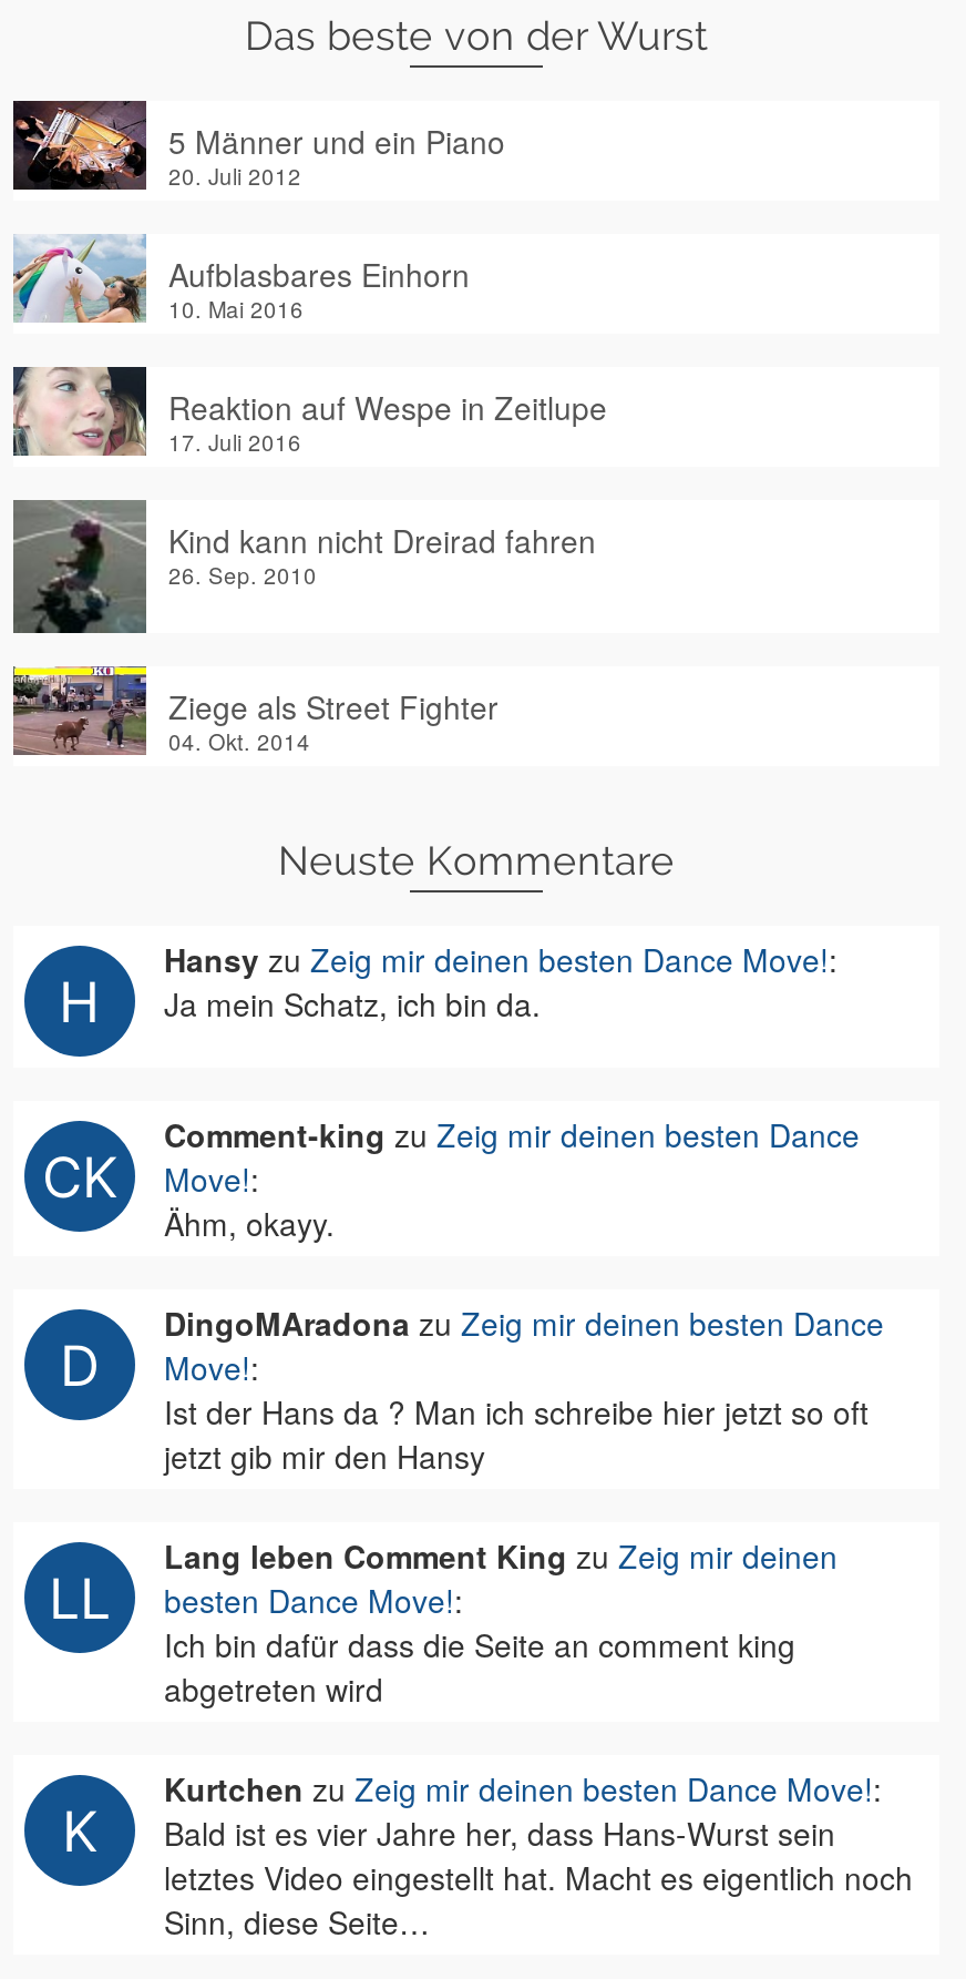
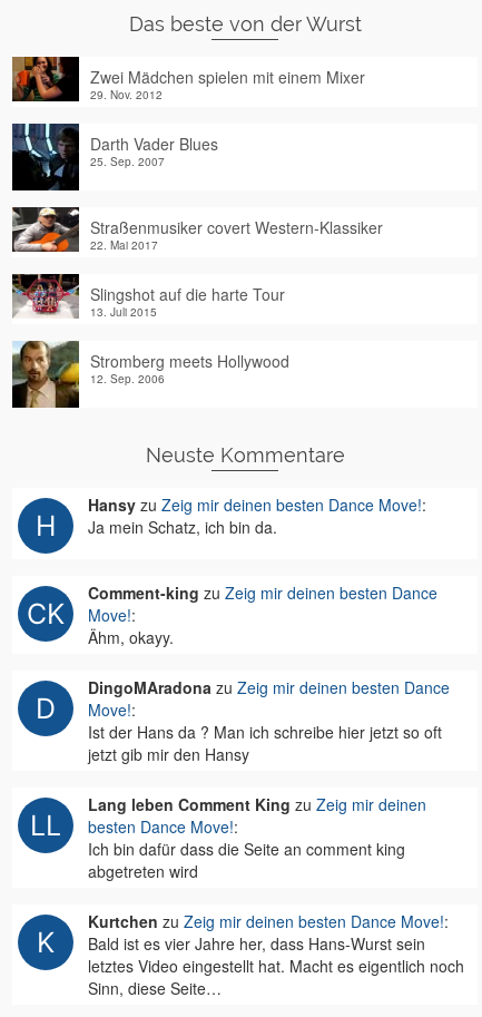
- [image]
- 5 Männer und ein Piano
- 20. Juli 2012
+ [image]
+ Zwei Mädchen spielen mit einem Mixer
+ 29. Nov. 2012

- [image]
- Aufblasbares Einhorn
- 10. Mai 2016
+ [image]
+ Darth Vader Blues
+ 25. Sep. 2007

- [image]
- Reaktion auf Wespe in Zeitlupe
- 17. Juli 2016
+ [image]
+ Straßenmusiker covert Western-Klassiker
+ 22. Mai 2017

- [image]
- Kind kann nicht Dreirad fahren
- 26. Sep. 2010
+ [image]
+ Slingshot auf die harte Tour
+ 13. Juli 2015

- [image]
- Ziege als Street Fighter
- 04. Okt. 2014
+ [image]
+ Stromberg meets Hollywood
+ 12. Sep. 2006
